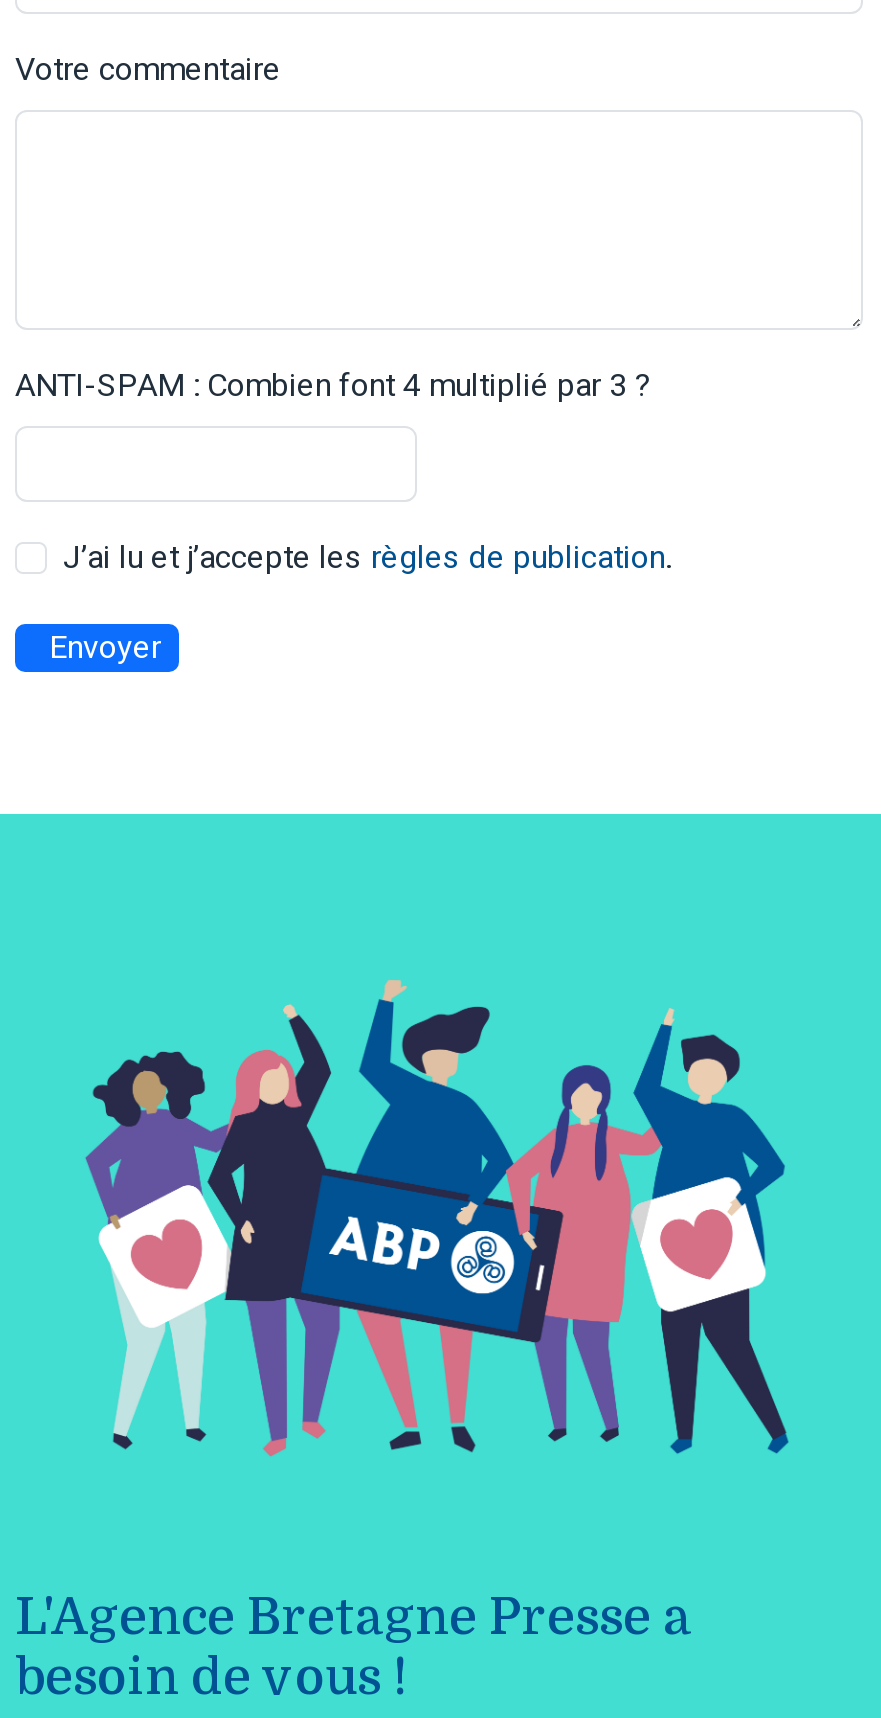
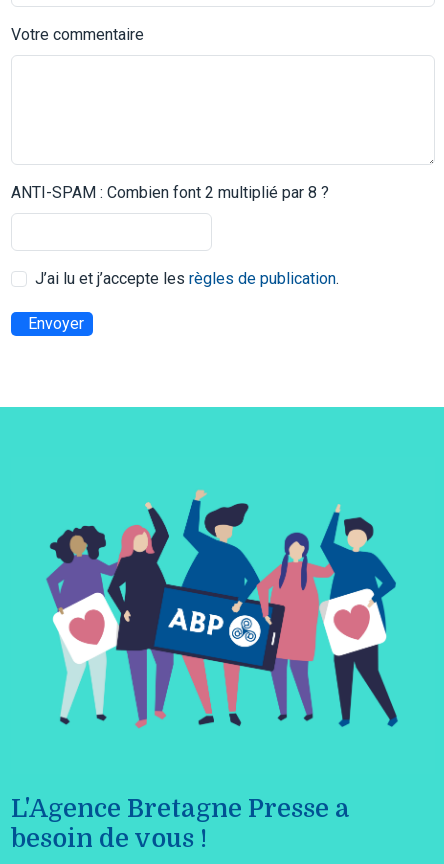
- ANTI-SPAM : Combien font 4 multiplié par 3 ?
+ ANTI-SPAM : Combien font 2 multiplié par 8 ?
